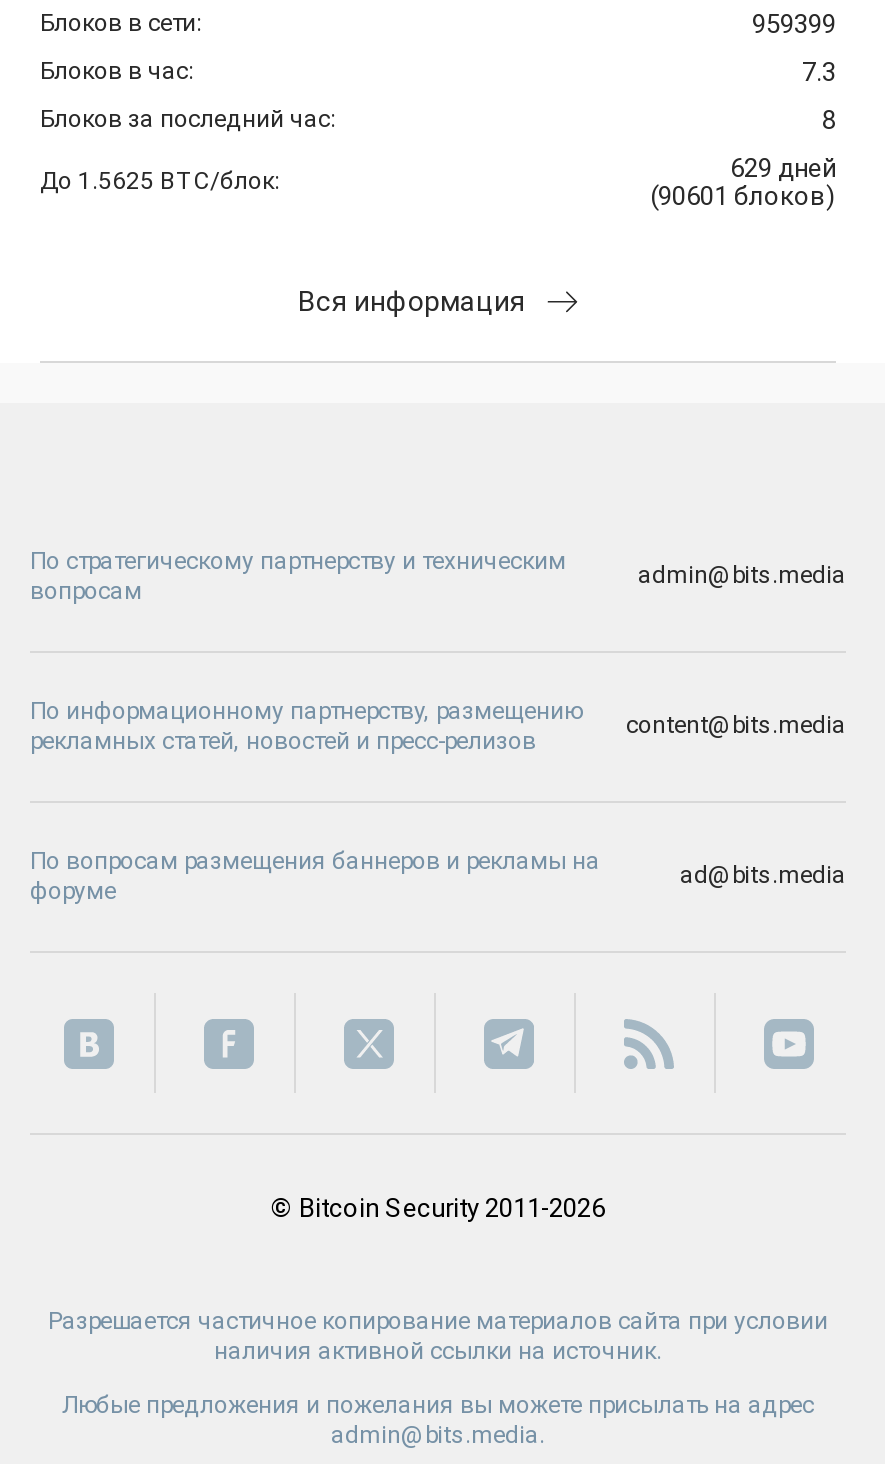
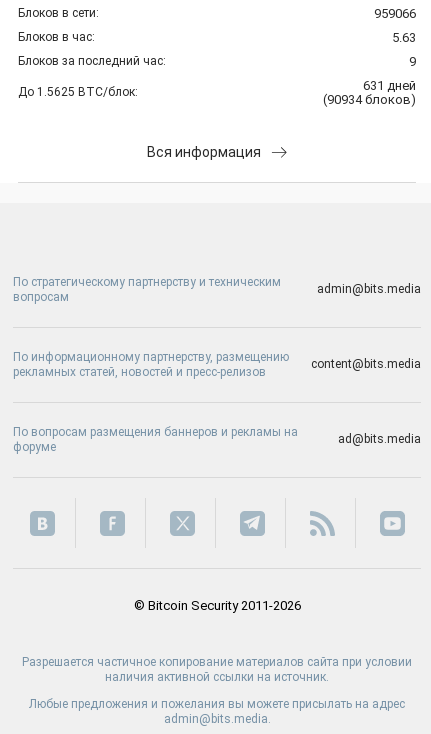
- 959399
+ 959066

- 7.3
+ 5.63

- 8
+ 9

- 629 дней
+ 631 дней

- (90601 блоков)
+ (90934 блоков)
